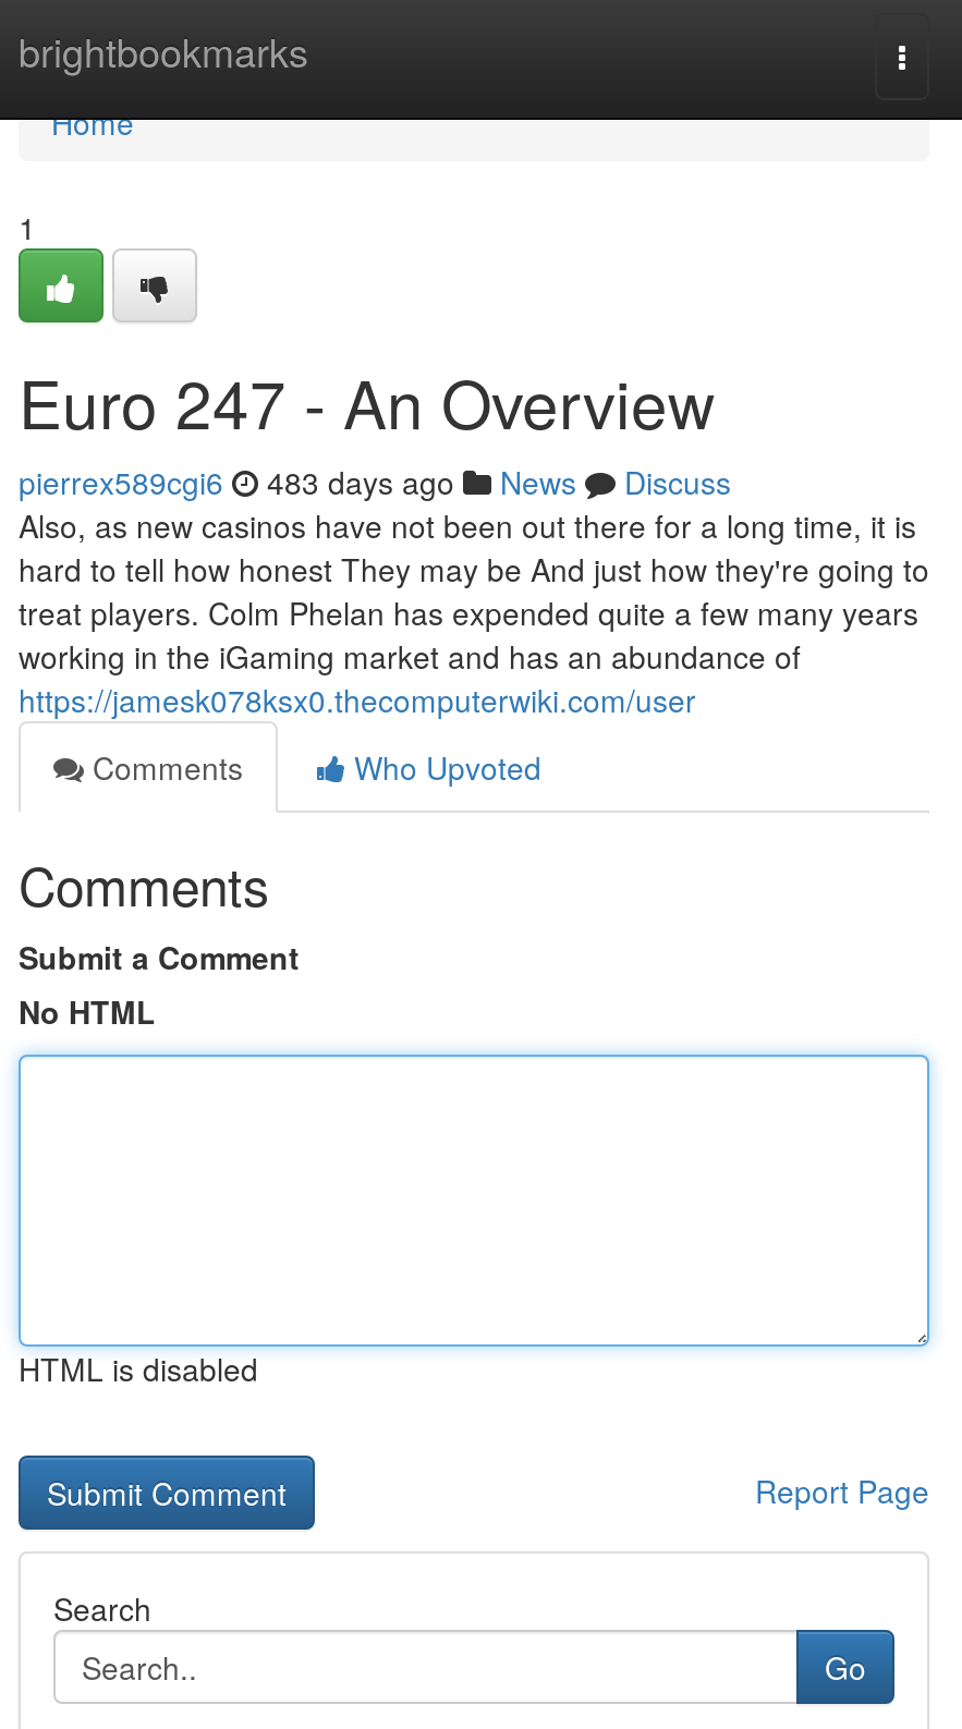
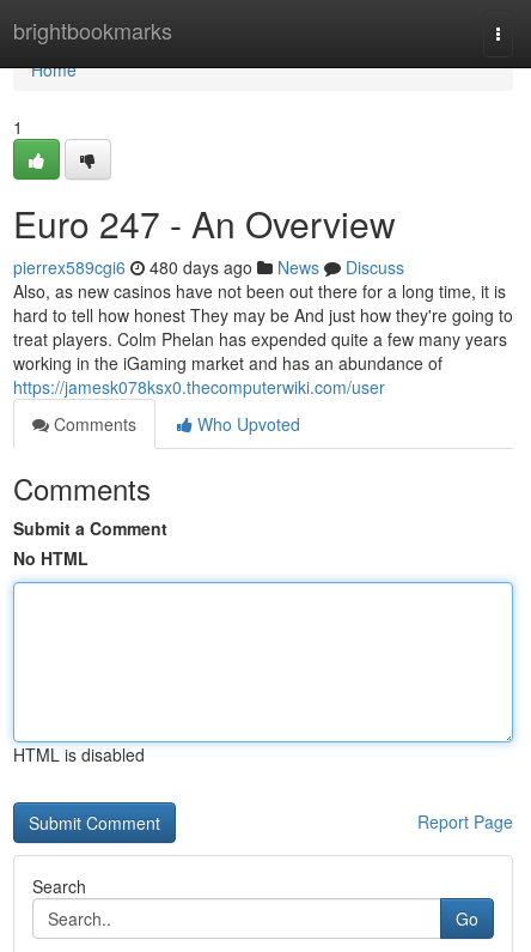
- pierrex589cgi6 483 days ago News Discuss
+ pierrex589cgi6 480 days ago News Discuss
